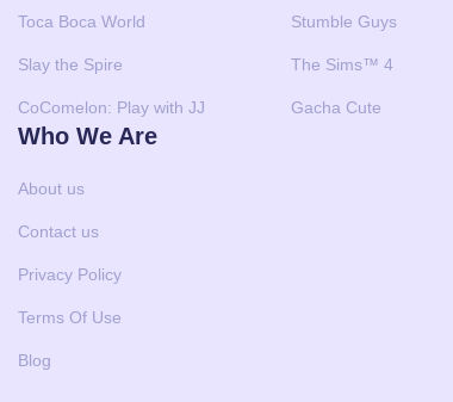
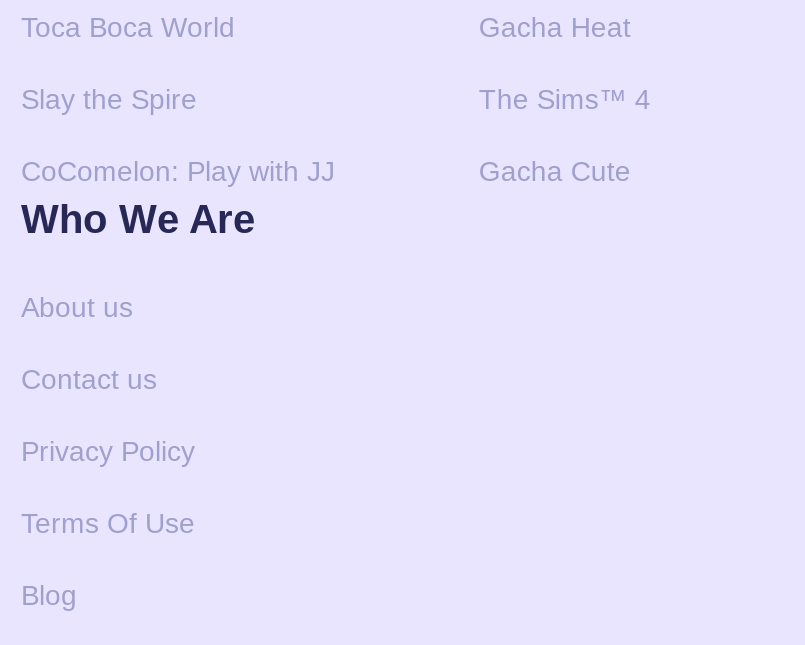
- Stumble Guys
+ Gacha Heat
